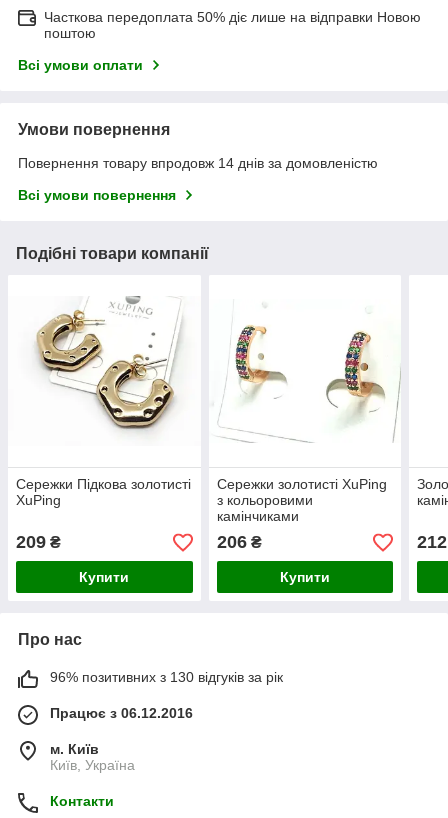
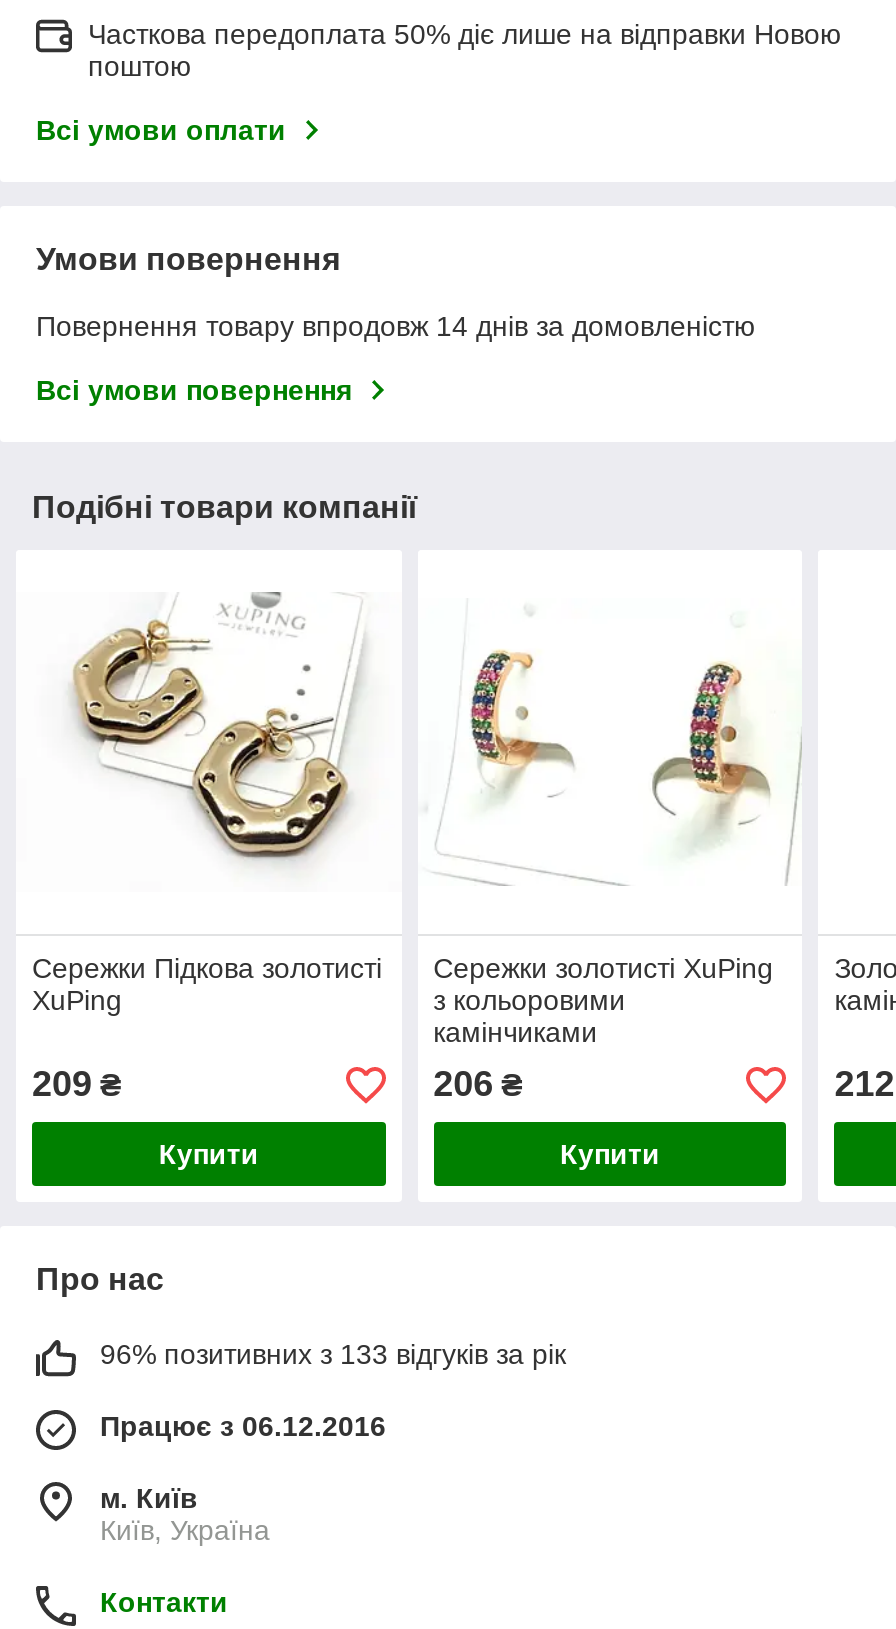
- 96% позитивних з 130 відгуків за рік
+ 96% позитивних з 133 відгуків за рік
